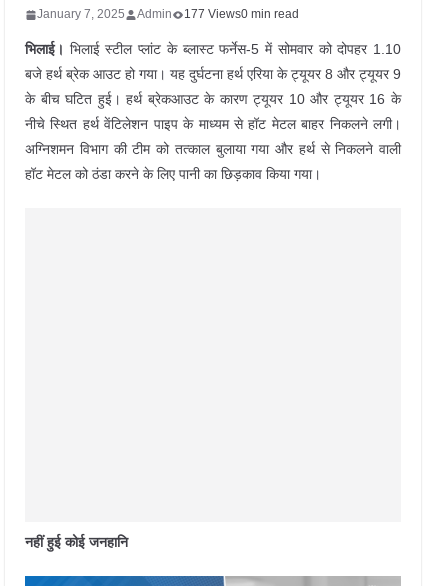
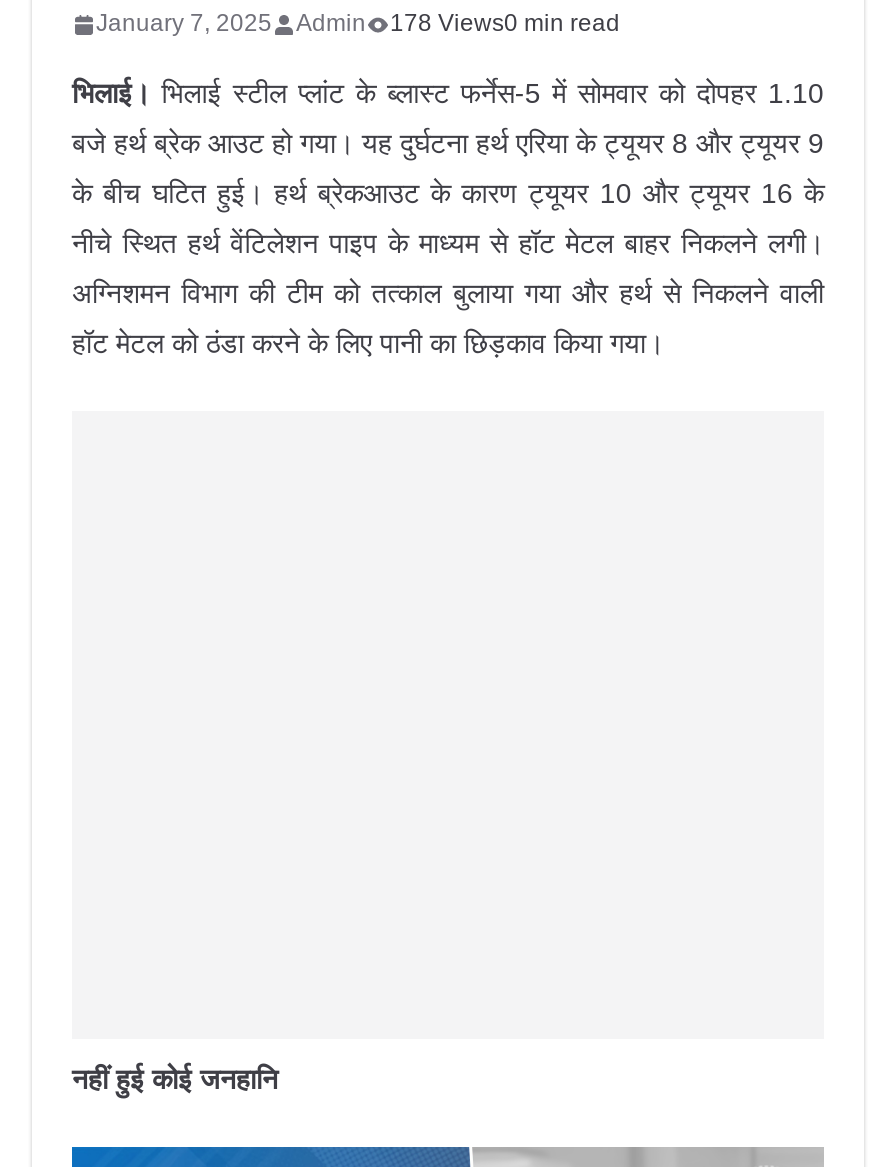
- 177 Views0 min read
+ 178 Views0 min read
